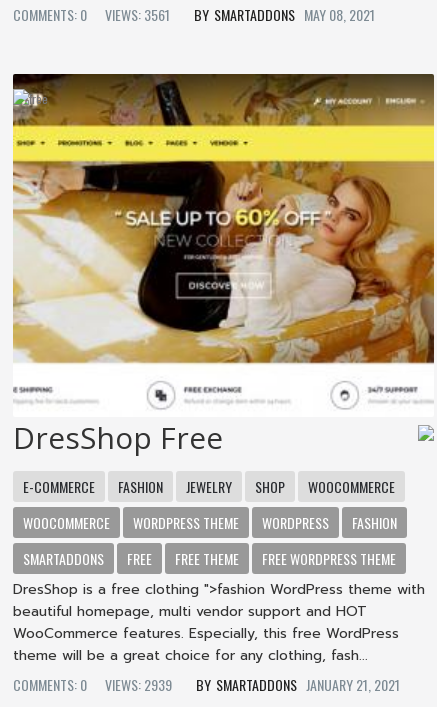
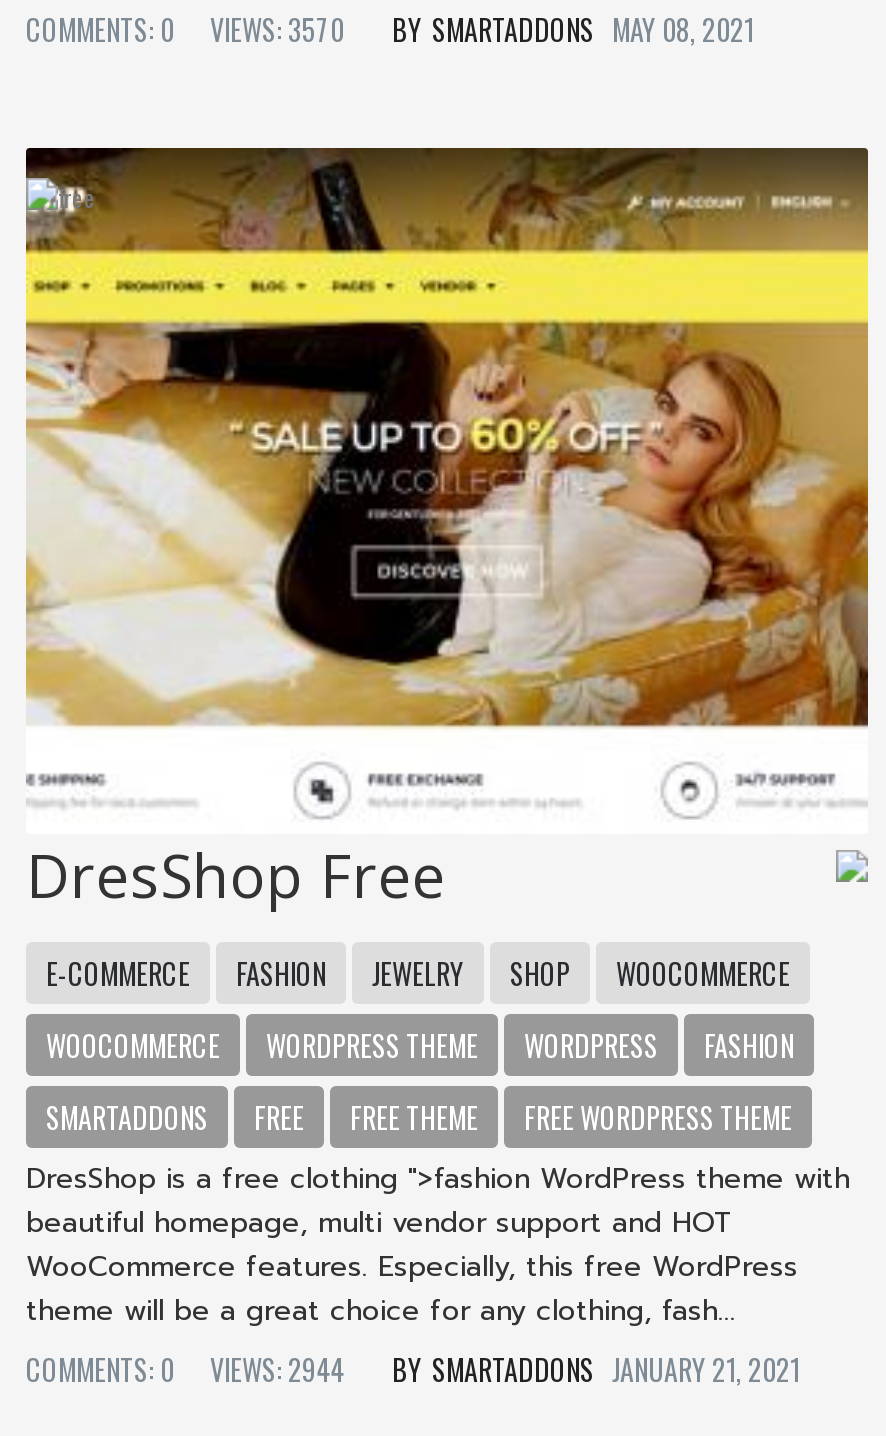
- COMMENTS: 0 VIEWS: 3561 SMARTADDONS MAY 08, 2021
+ COMMENTS: 0 VIEWS: 3570 SMARTADDONS MAY 08, 2021

- COMMENTS: 0 VIEWS: 2939 SMARTADDONS JANUARY 21, 2021
+ COMMENTS: 0 VIEWS: 2944 SMARTADDONS JANUARY 21, 2021
